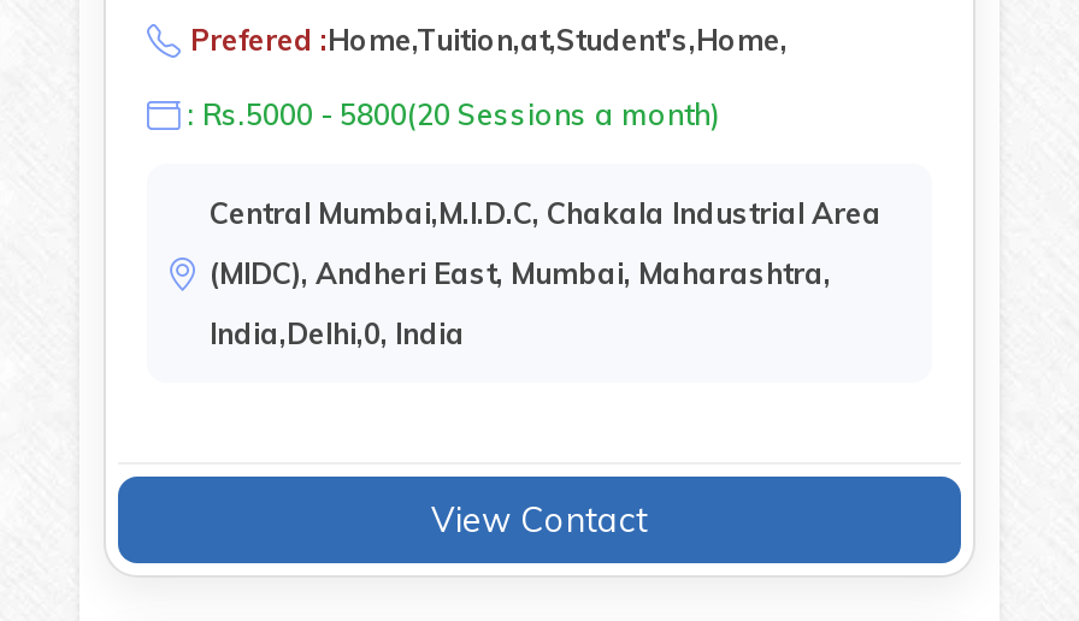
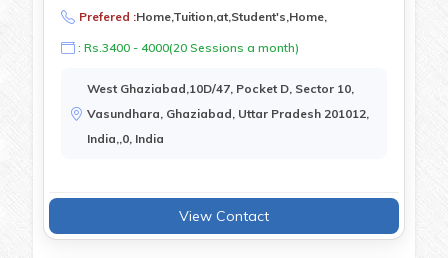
- : Rs.5000 - 5800(20 Sessions a month)
+ : Rs.3400 - 4000(20 Sessions a month)

- Central Mumbai,M.I.D.C, Chakala Industrial Area
+ West Ghaziabad,10D/47, Pocket D, Sector 10,

- (MIDC), Andheri East, Mumbai, Maharashtra,
+ Vasundhara, Ghaziabad, Uttar Pradesh 201012,

- India,Delhi,0, India
+ India,,0, India
